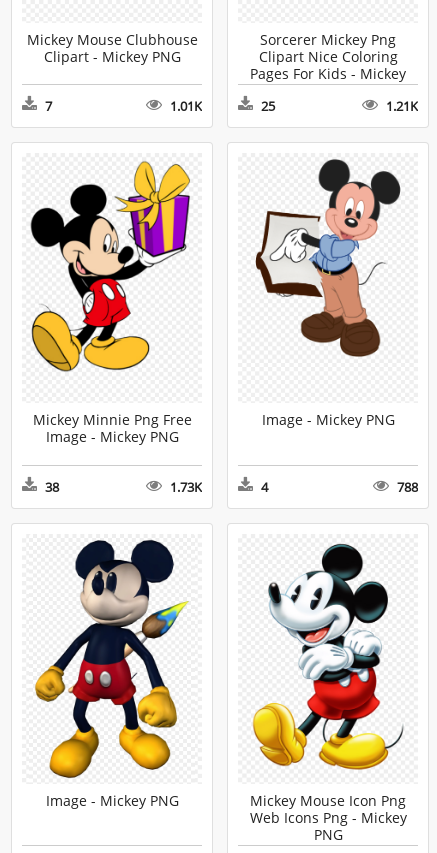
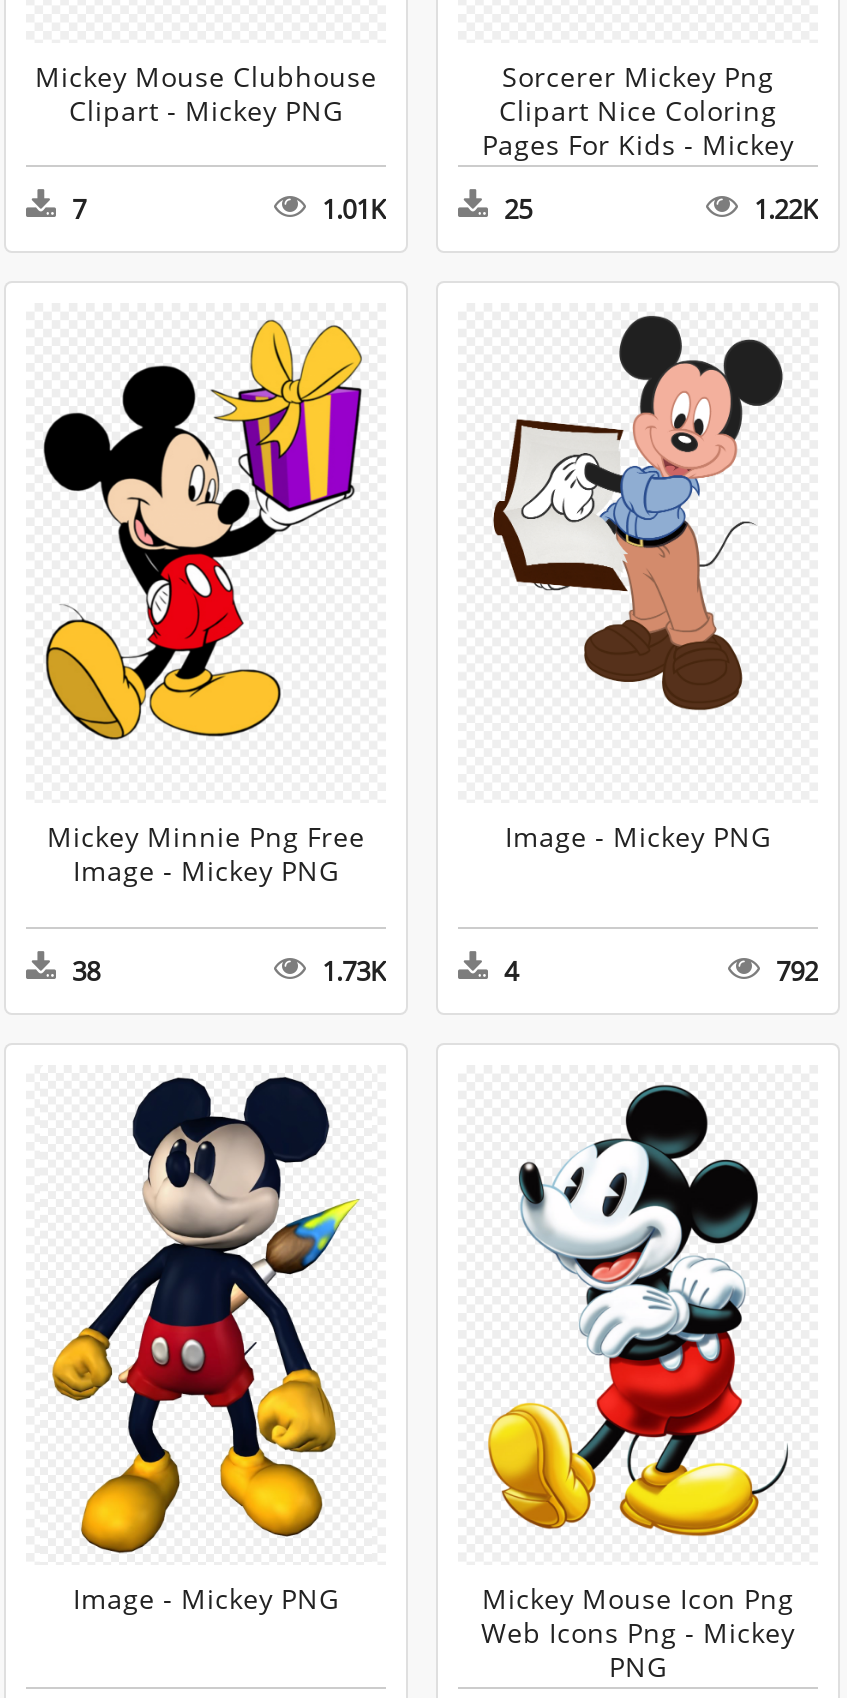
- 1.21K
+ 1.22K

- 788
+ 792
